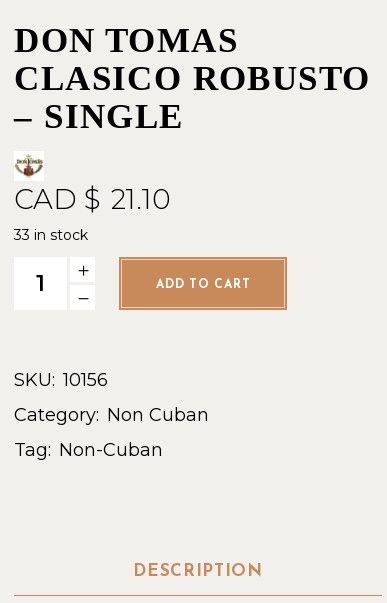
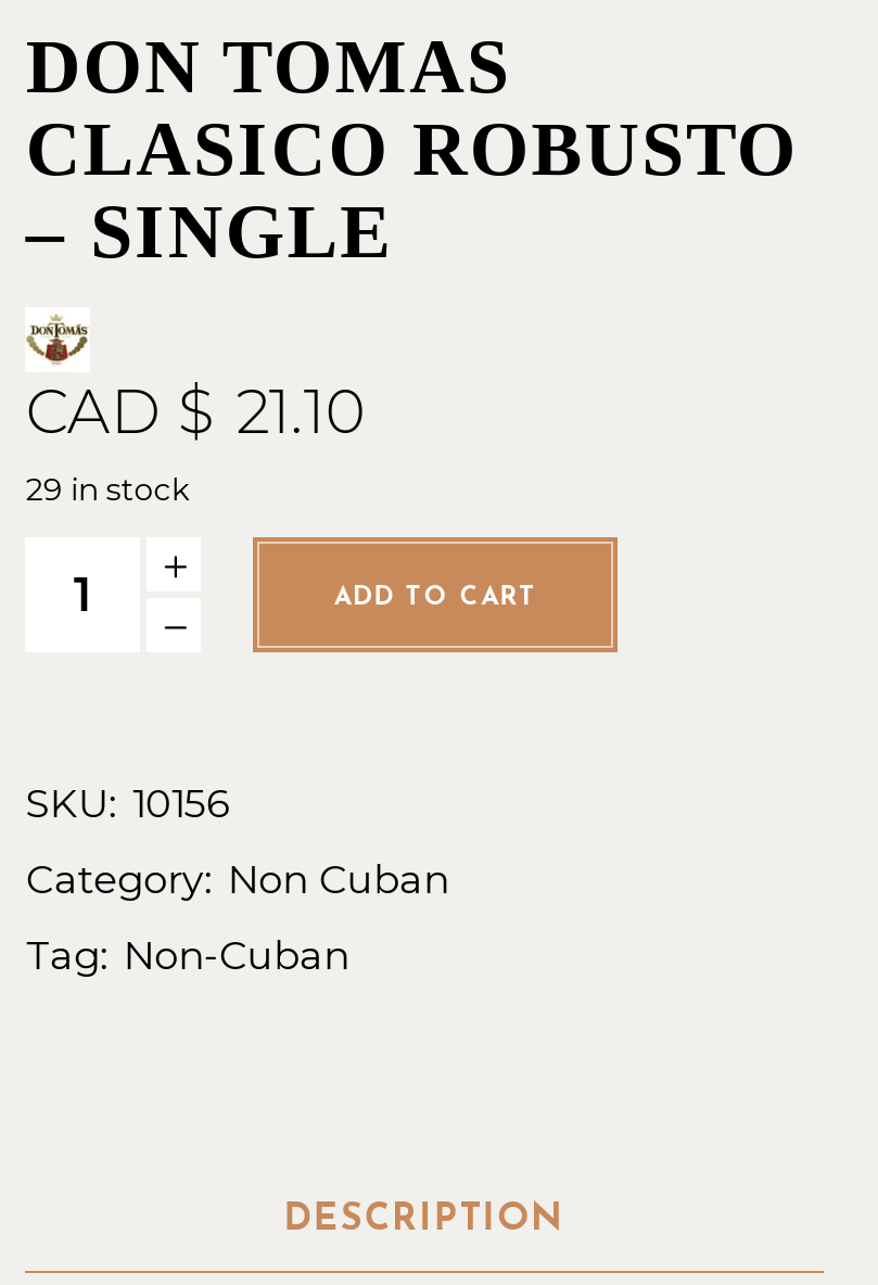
- 33 in stock
+ 29 in stock
